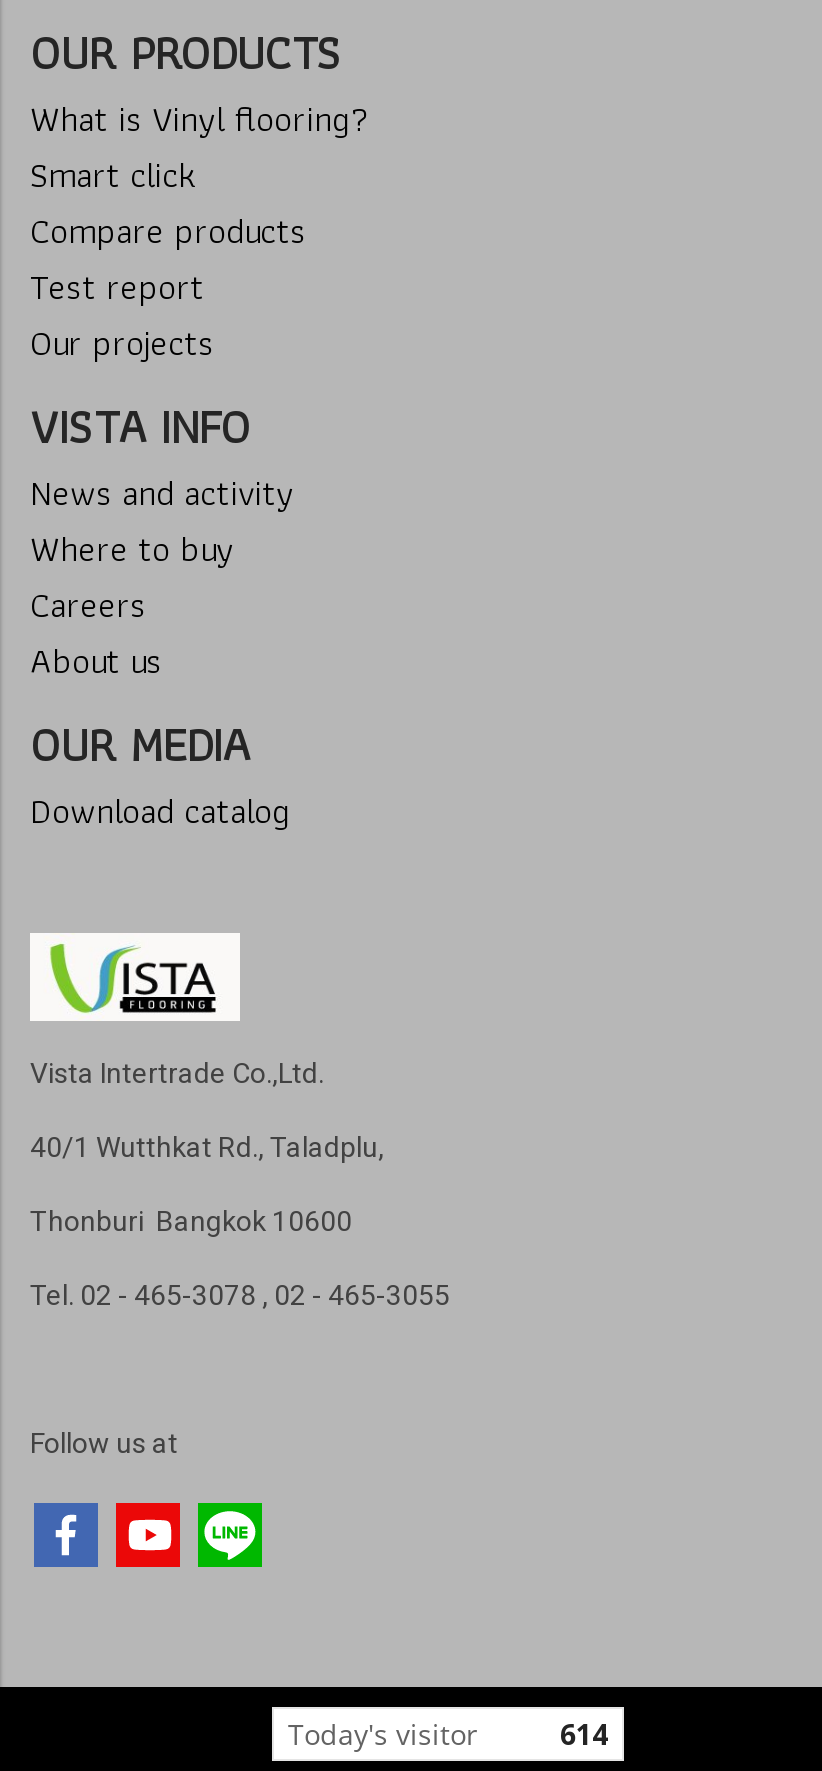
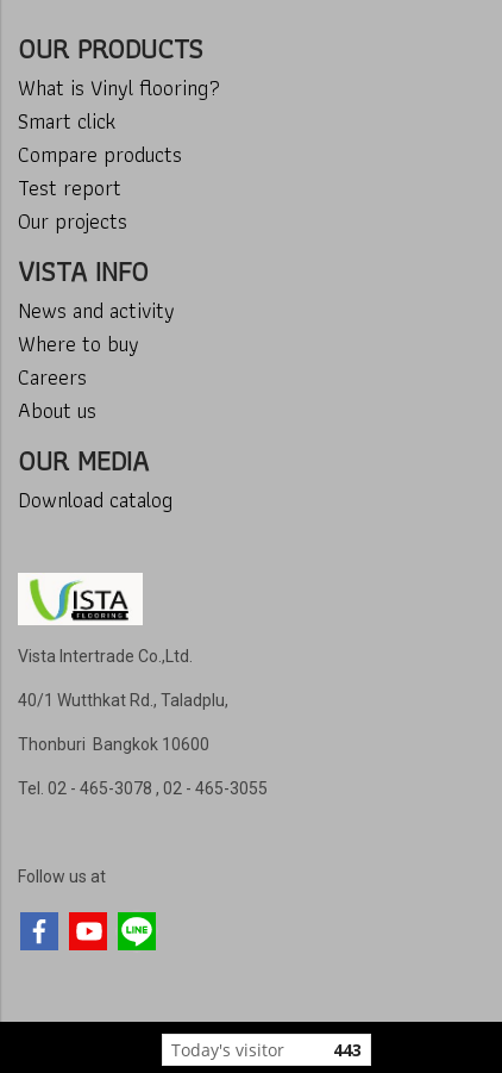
- 614
+ 443
